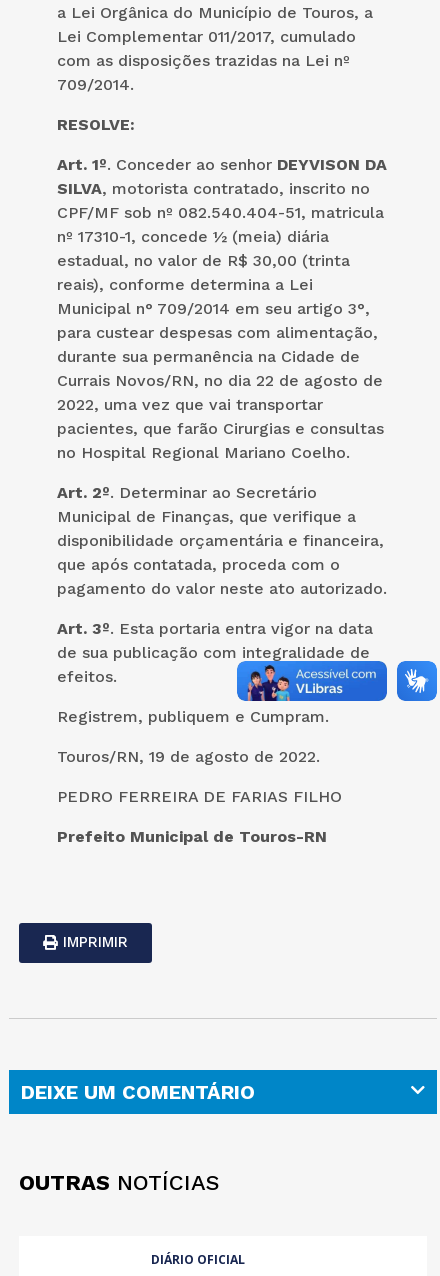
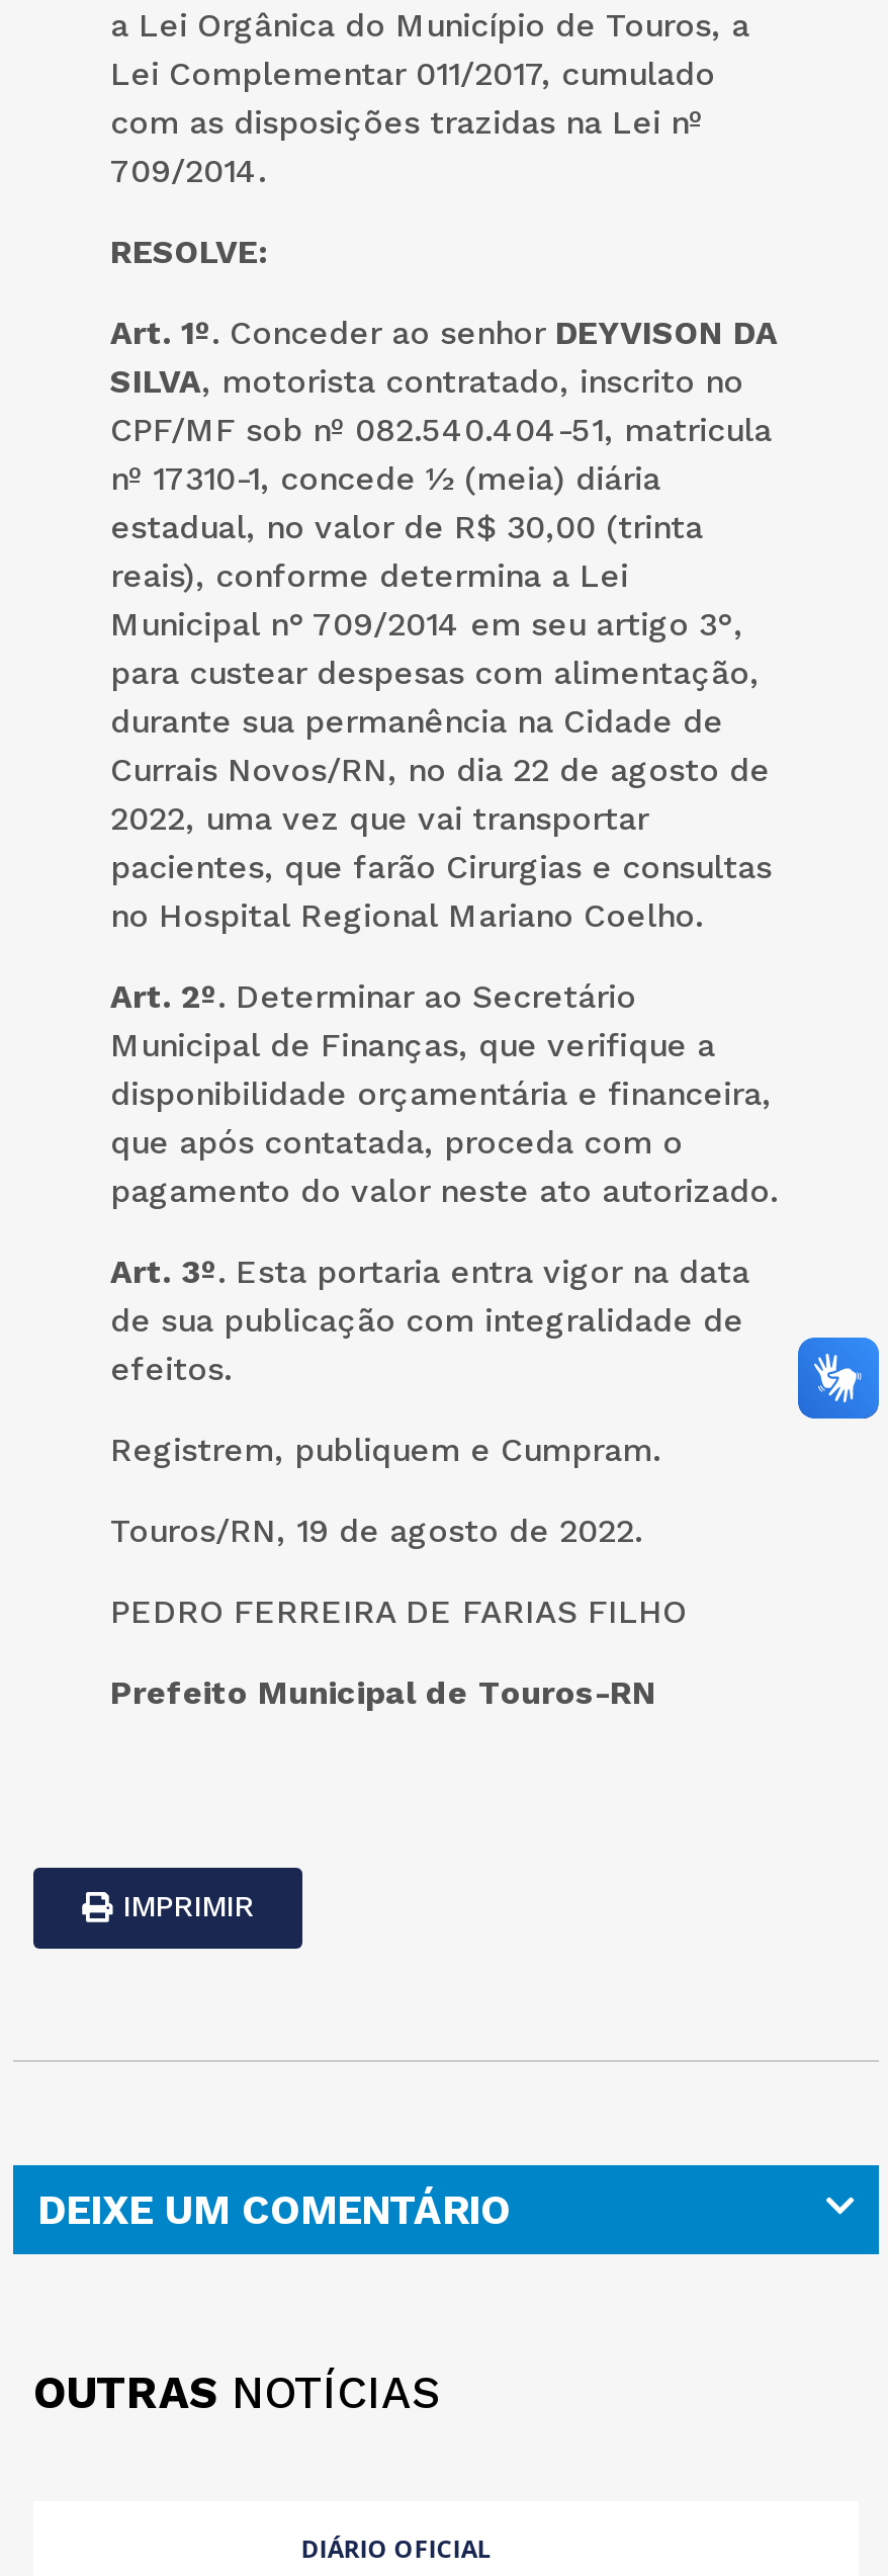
- [image]
